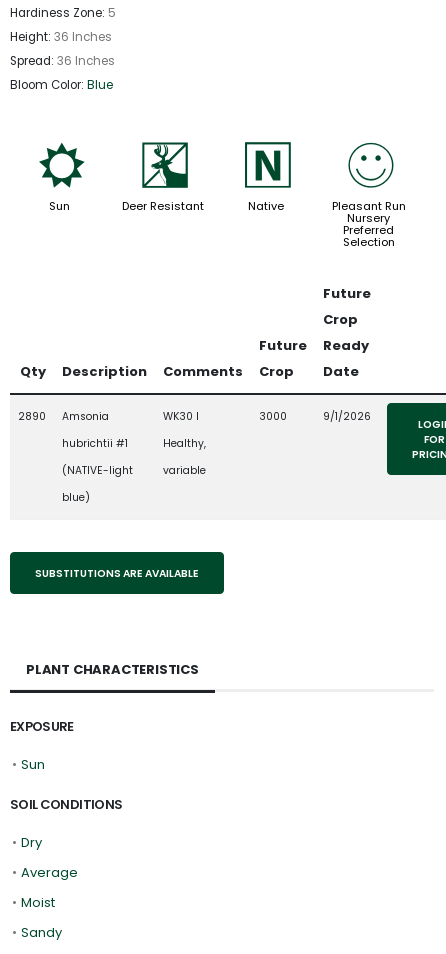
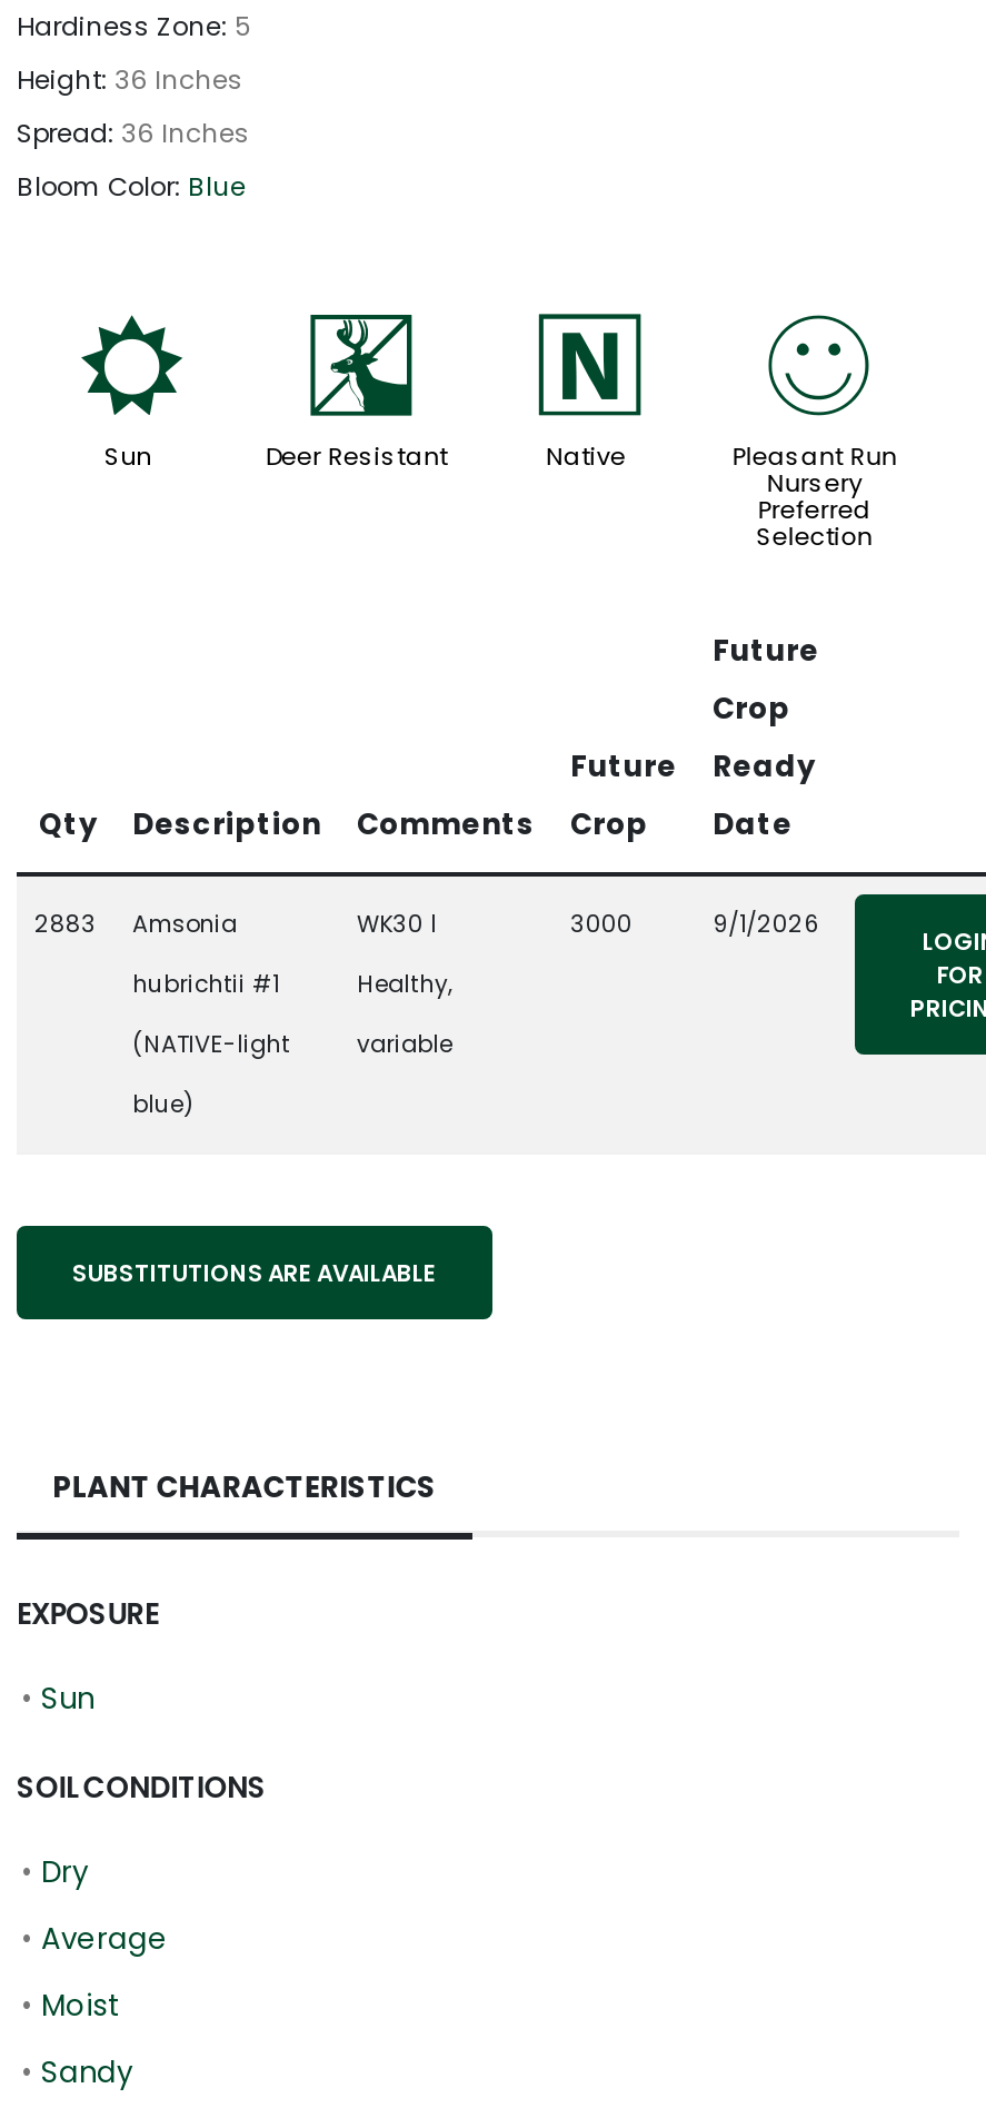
- 2890 Amsonia
+ 2883 Amsonia
